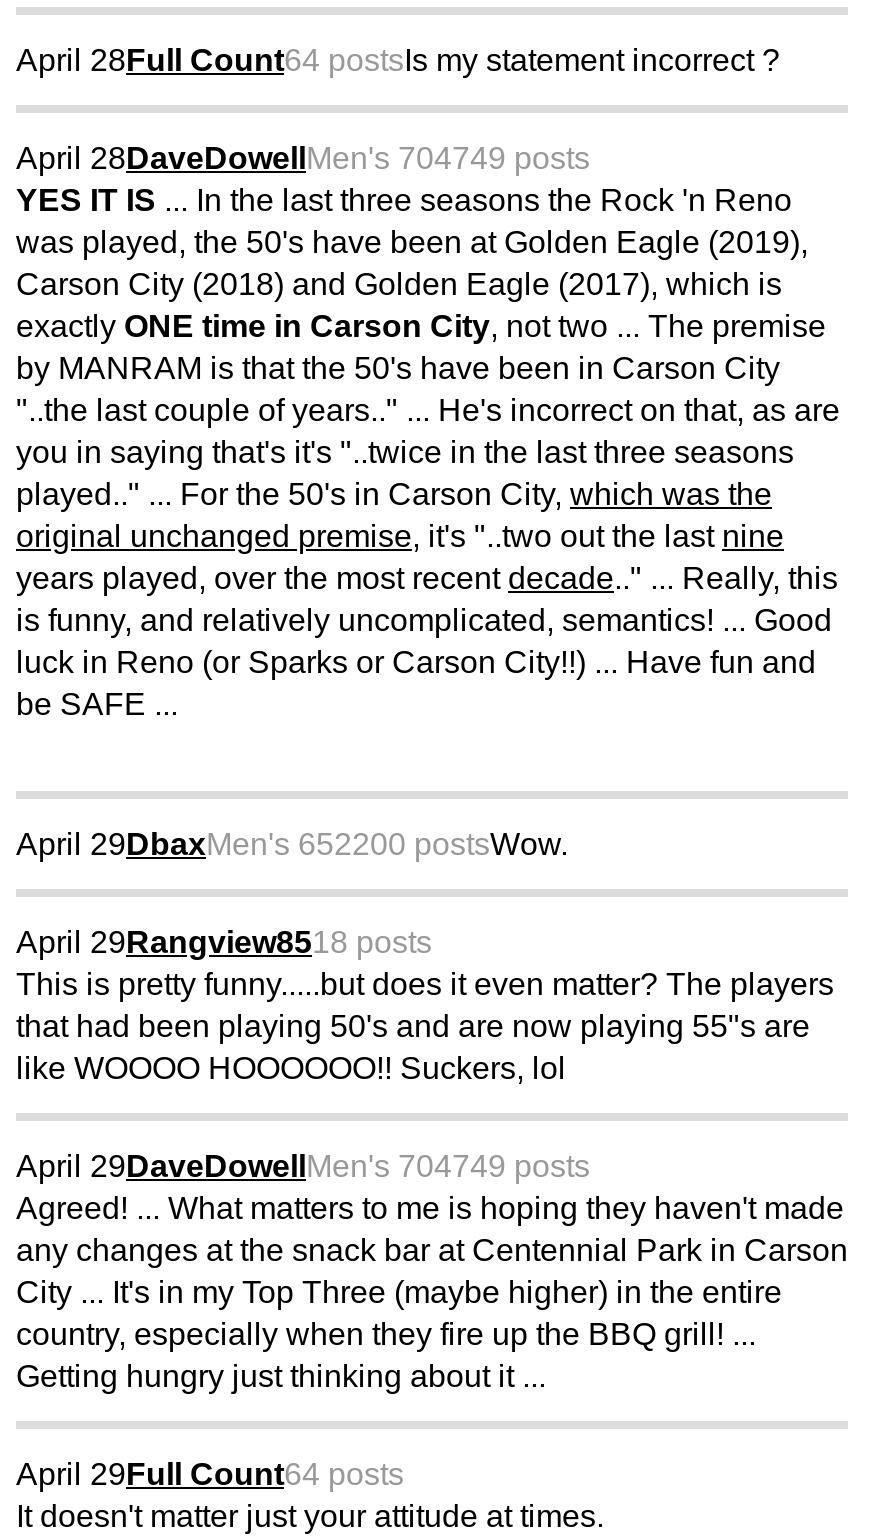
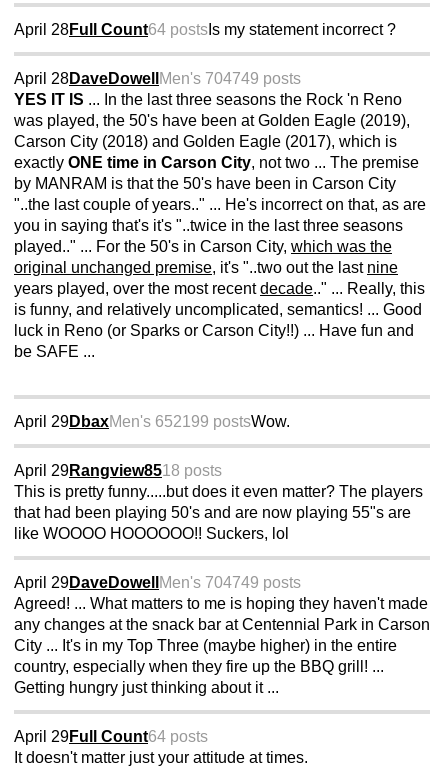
- April 29DbaxMen's 652200 postsWow.
+ April 29DbaxMen's 652199 postsWow.
